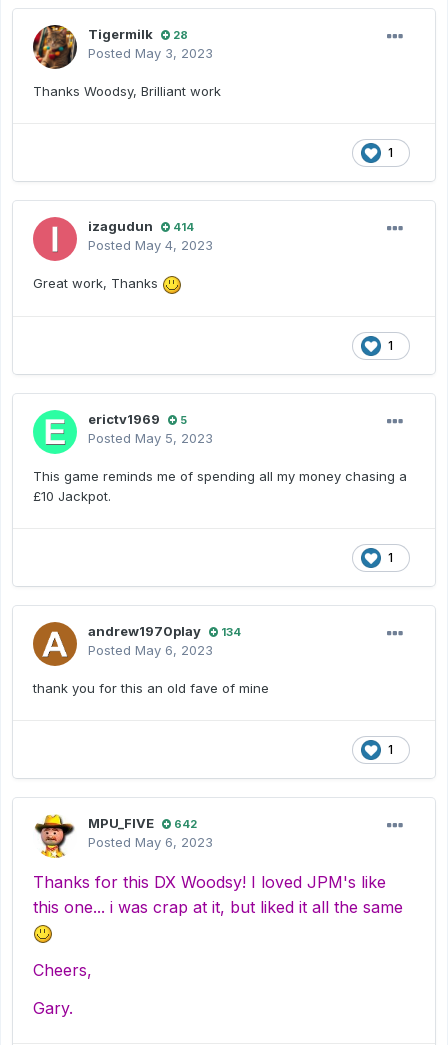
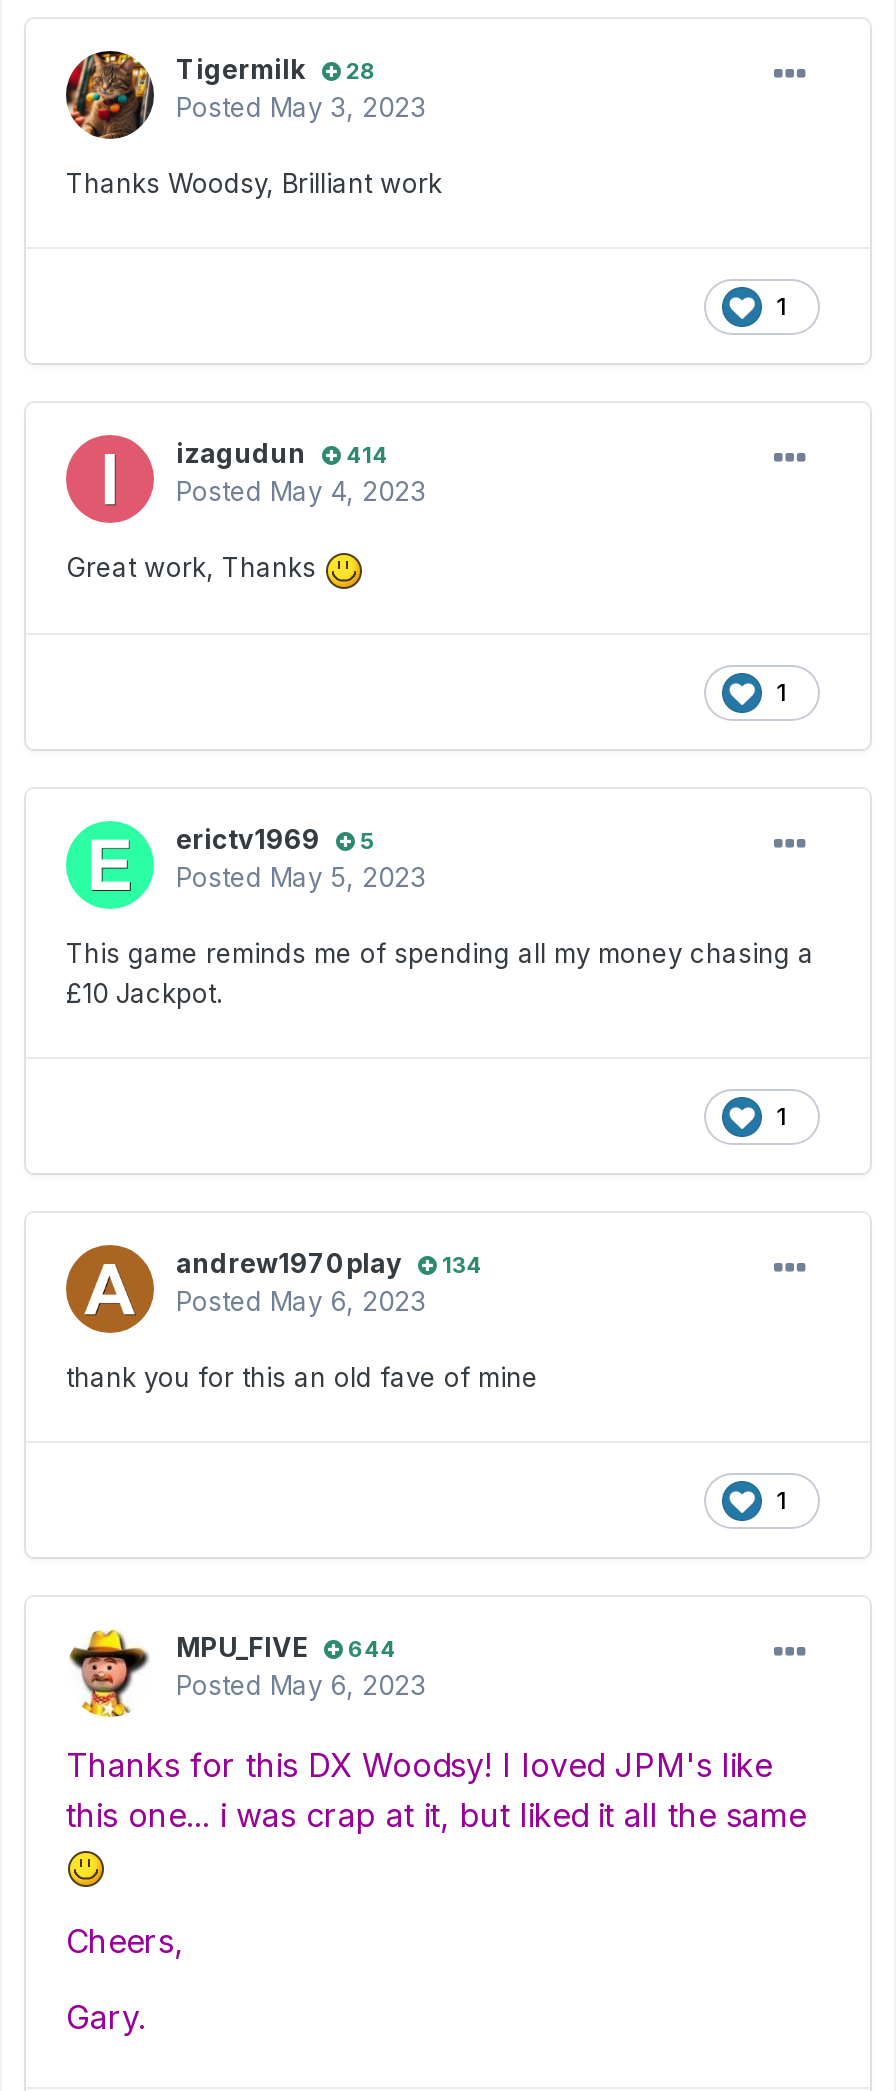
- MPU_FIVE 642
+ MPU_FIVE 644
